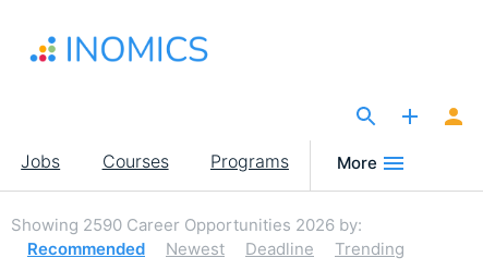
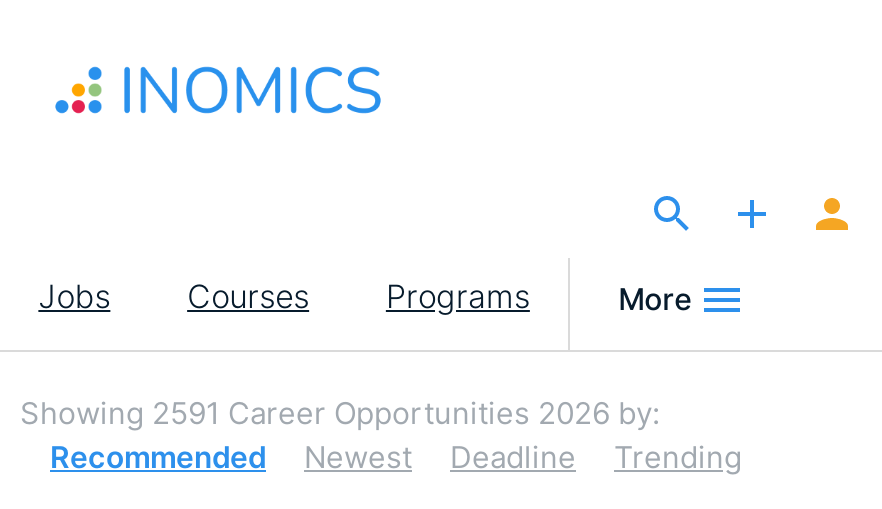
- Showing 2590 Career Opportunities 2026 by:
+ Showing 2591 Career Opportunities 2026 by:
